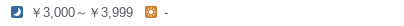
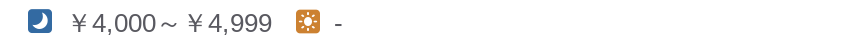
- ￥3,000～￥3,999
+ ￥4,000～￥4,999
